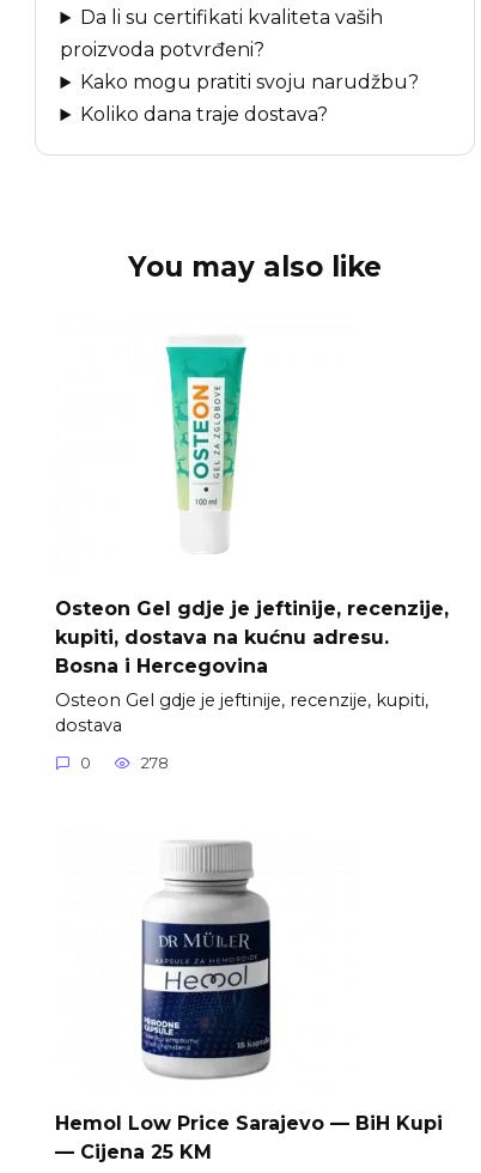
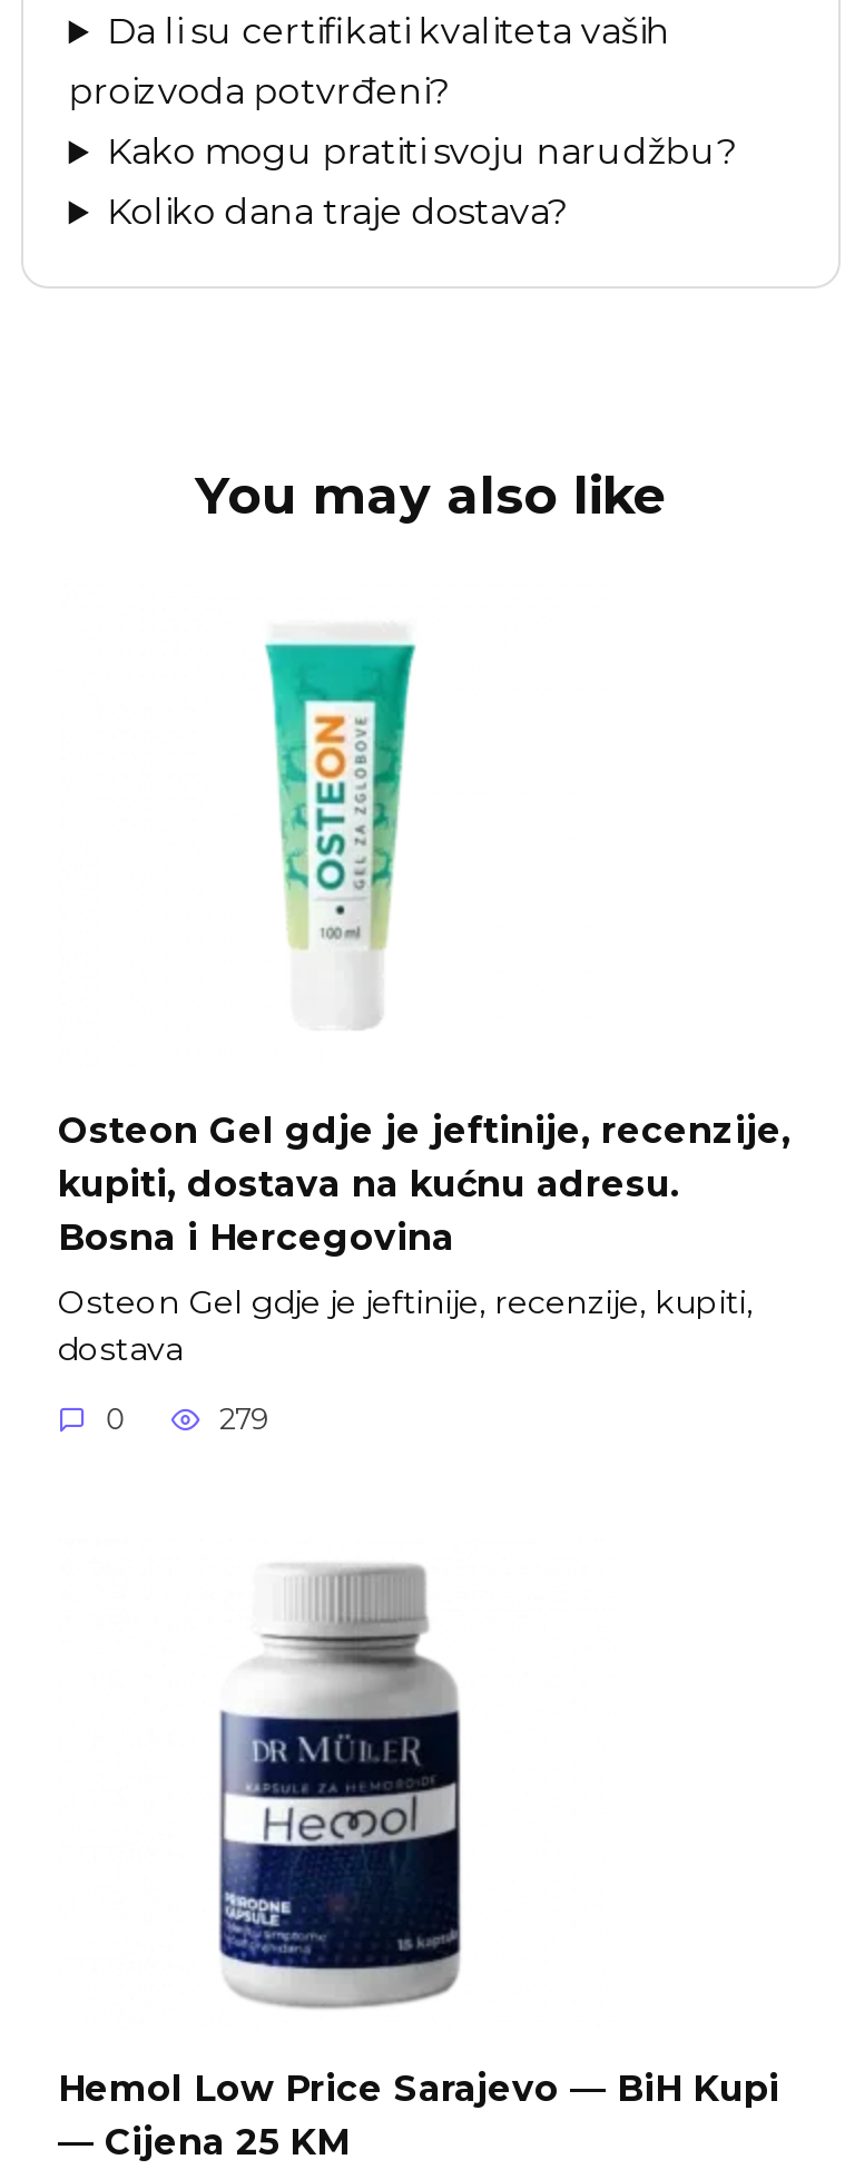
- 278
+ 279
